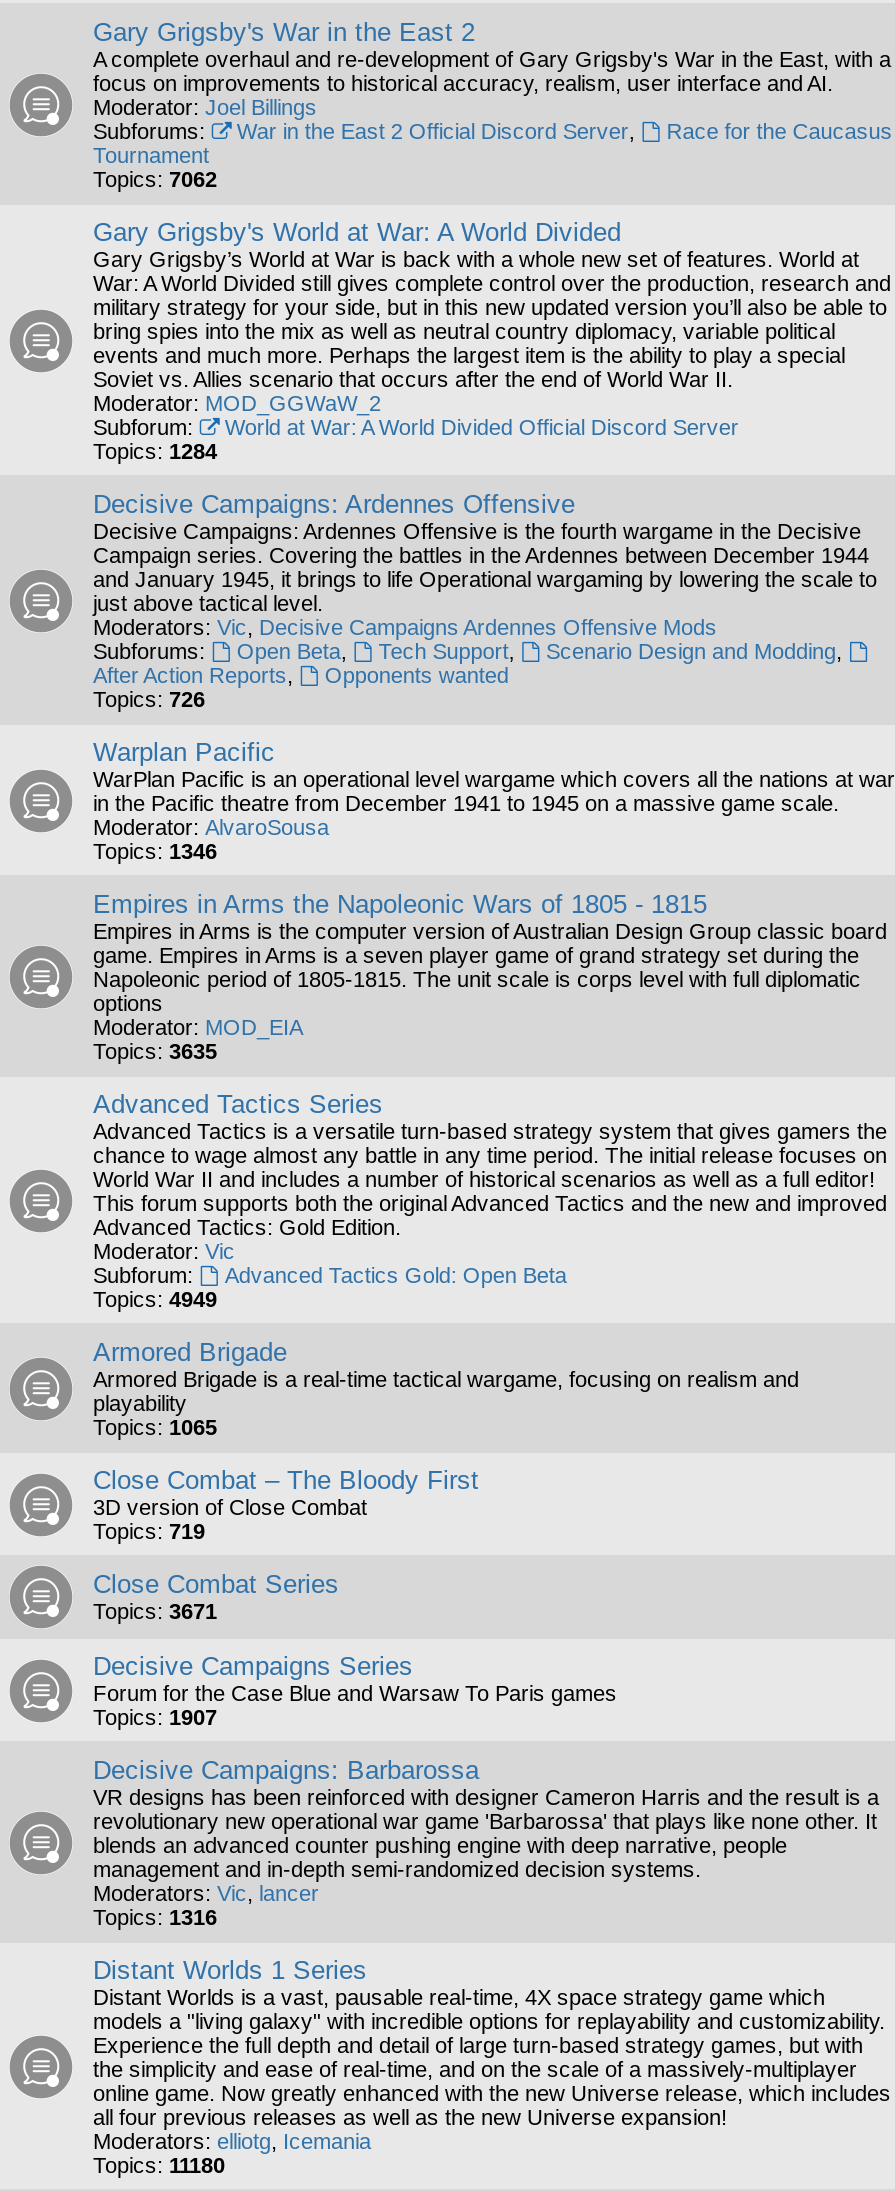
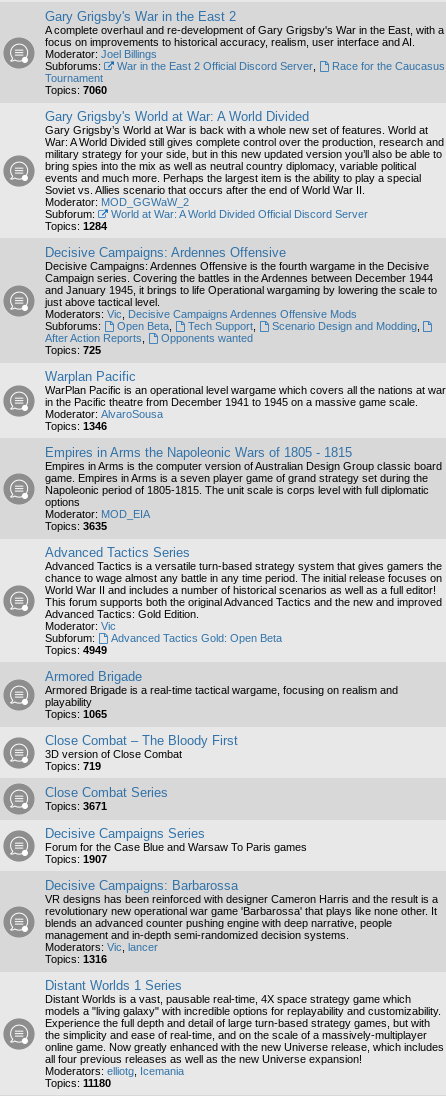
- Topics: 7062
+ Topics: 7060

- Topics: 726
+ Topics: 725
